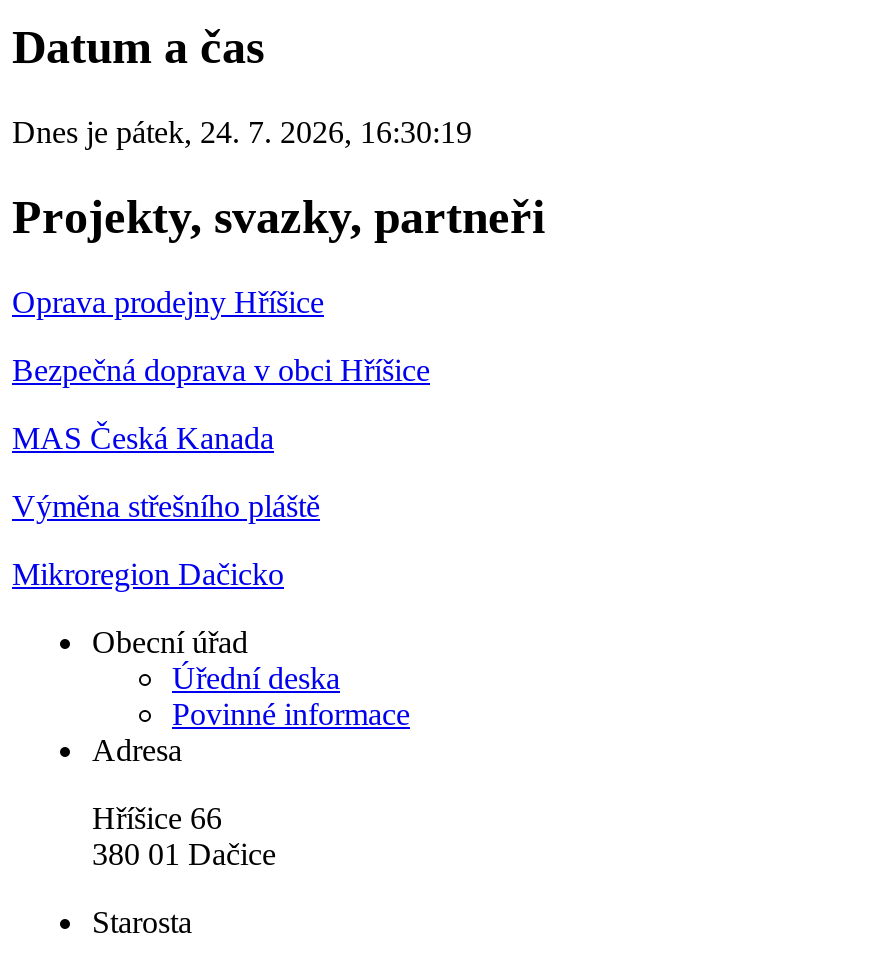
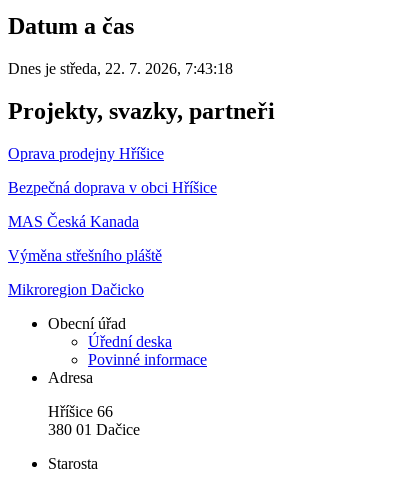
- Dnes je pátek, 24. 7. 2026, 16:30:19
+ Dnes je středa, 22. 7. 2026, 7:43:18
